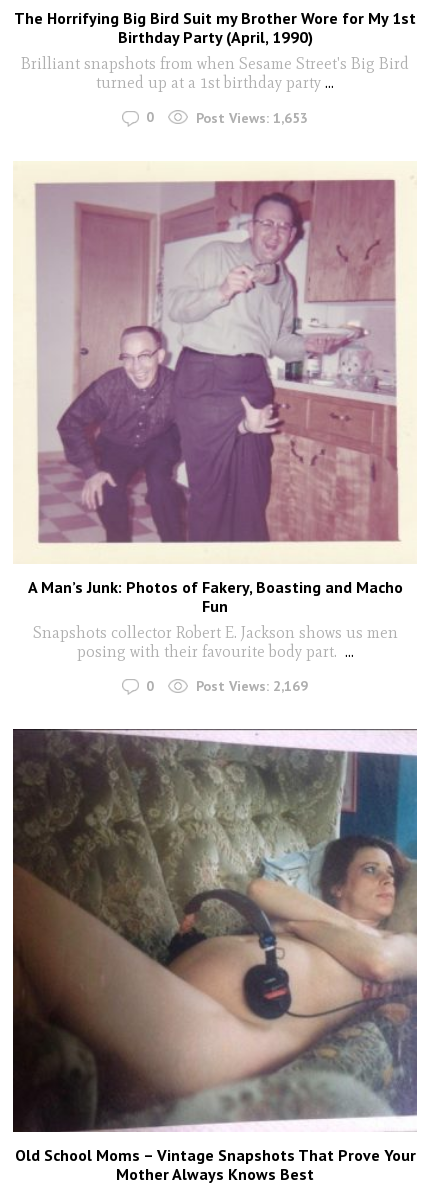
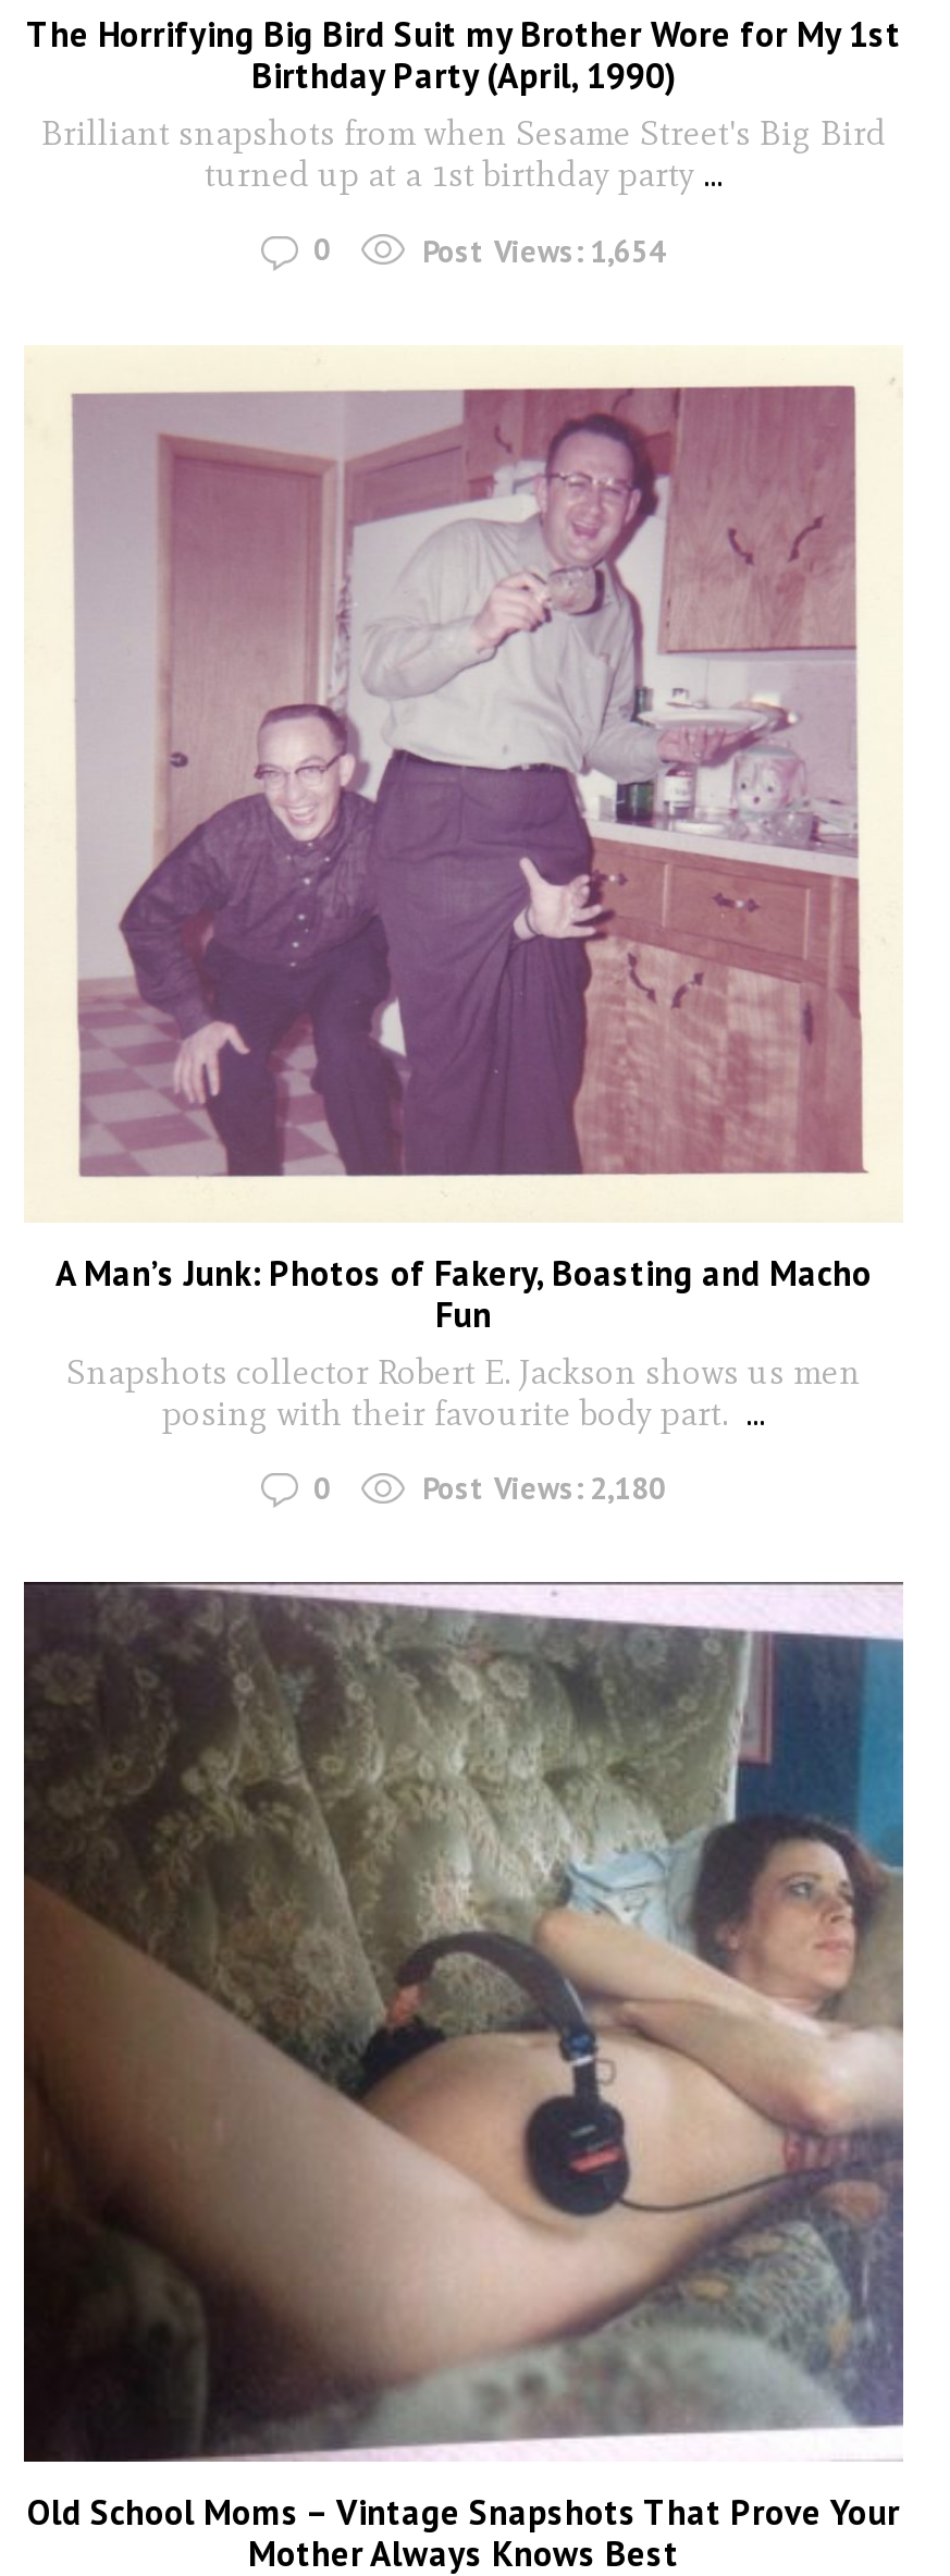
- Post Views: 1,653
+ Post Views: 1,654

- Post Views: 2,169
+ Post Views: 2,180
